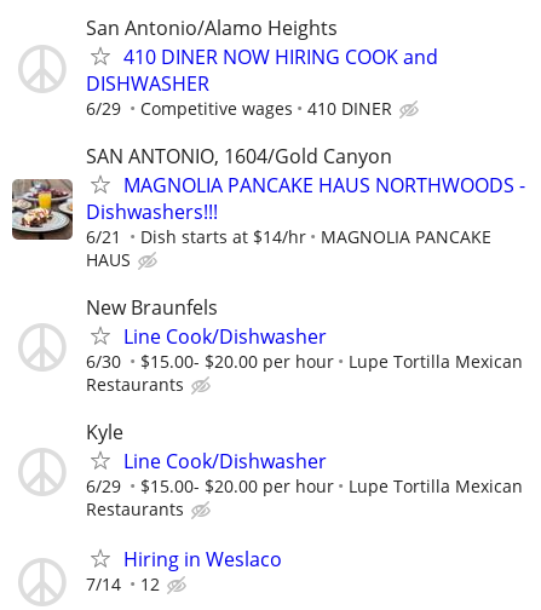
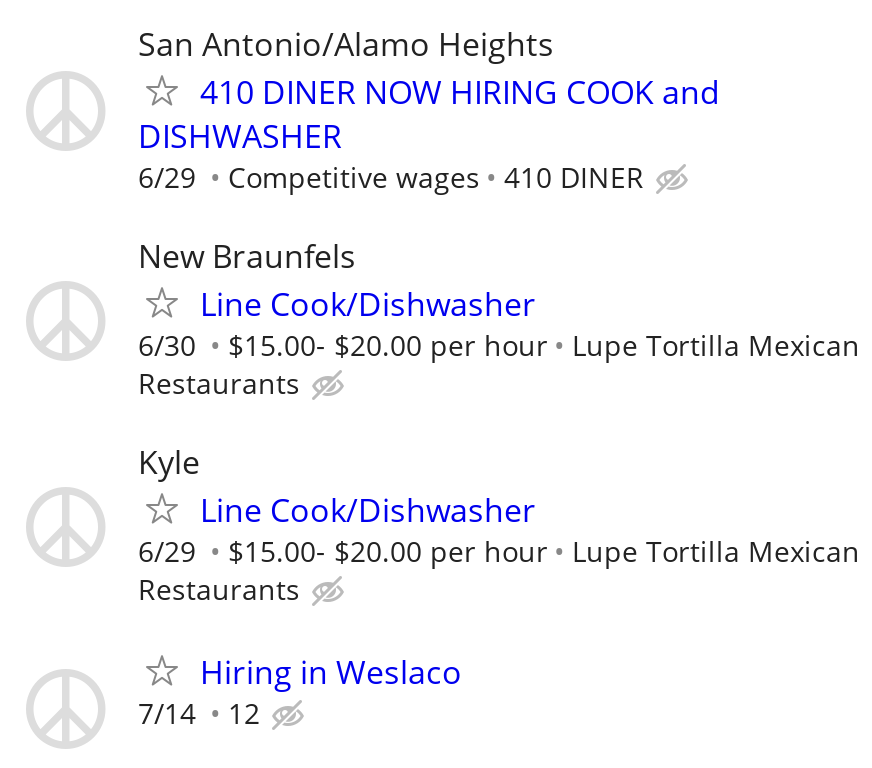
- [image]
- SAN ANTONIO, 1604/Gold Canyon
- MAGNOLIA PANCAKE HAUS NORTHWOODS -
- Dishwashers!!!
- 6/21
- Dish starts at $14/hr
- MAGNOLIA PANCAKE
- HAUS
